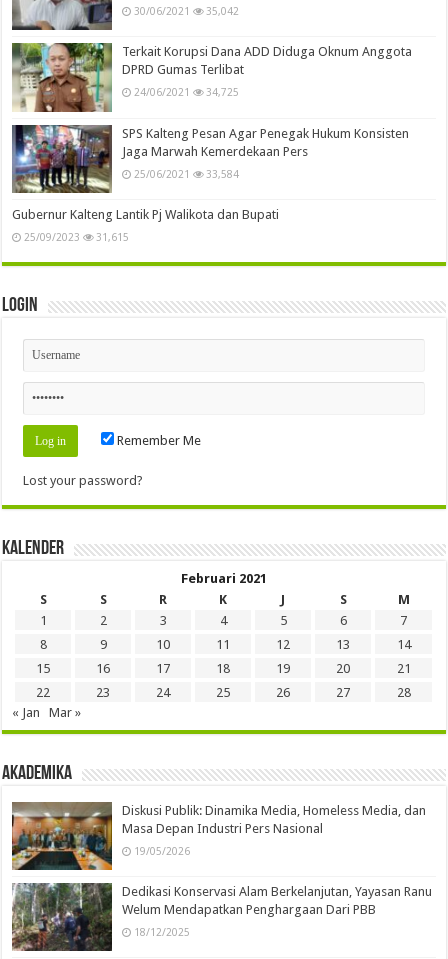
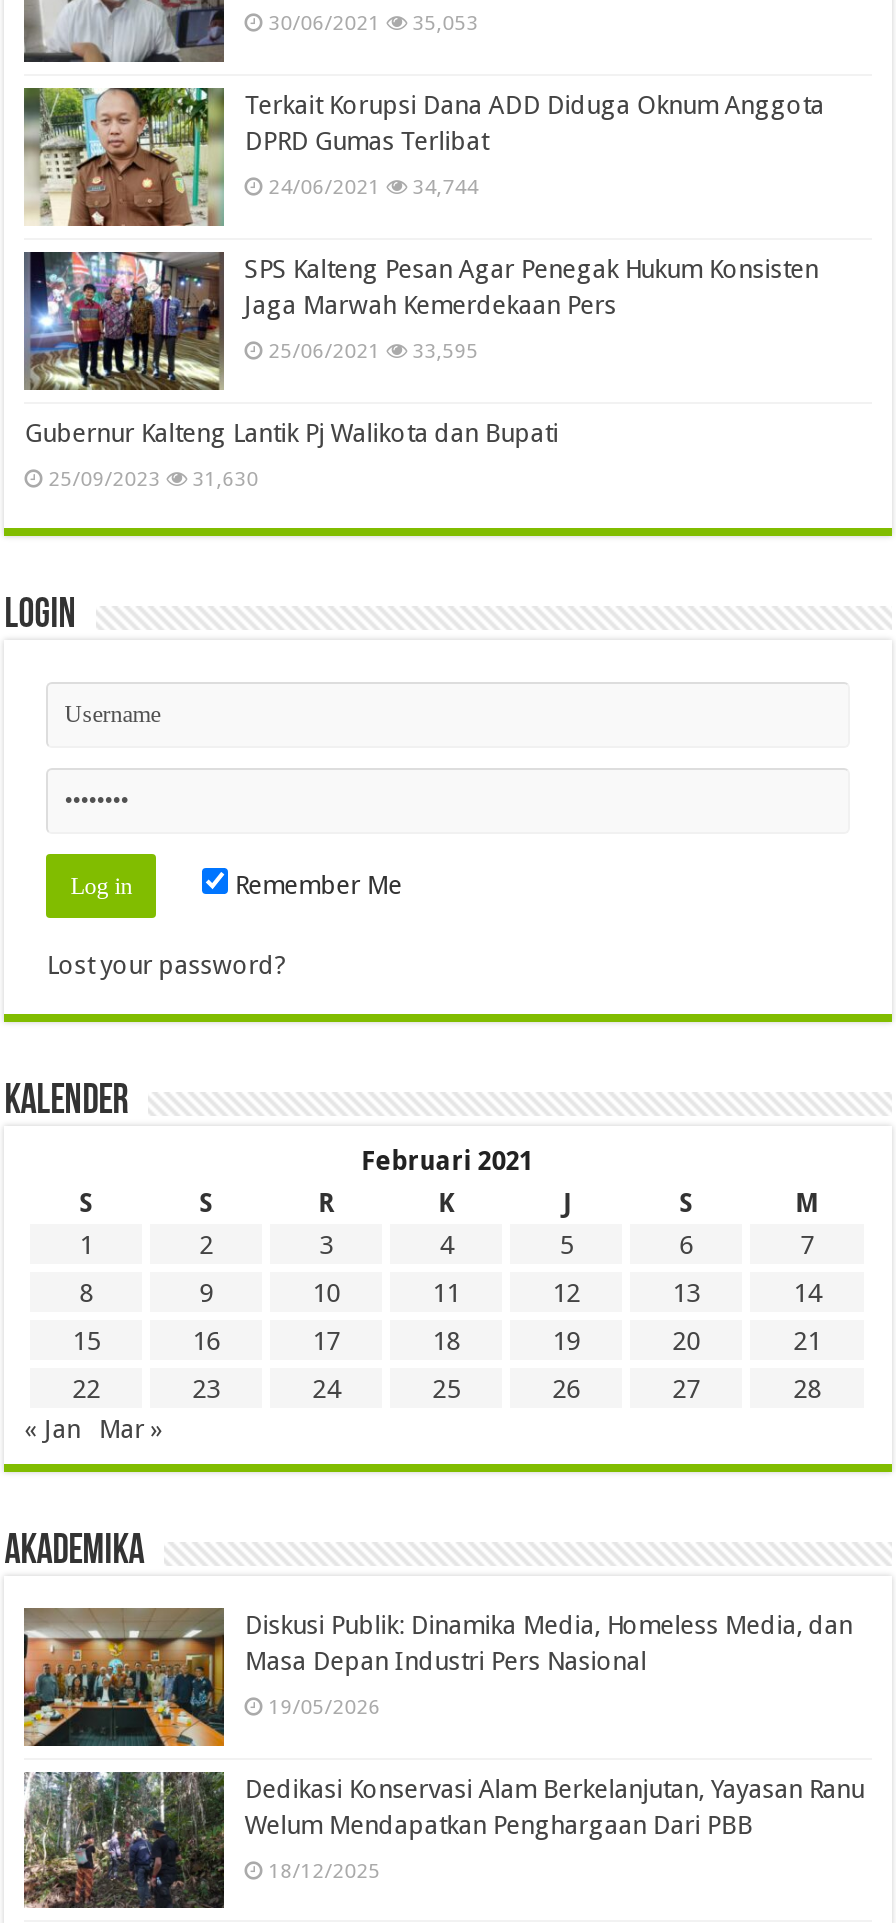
- 30/06/2021 35,042
+ 30/06/2021 35,053

- 24/06/2021 34,725
+ 24/06/2021 34,744

- 25/06/2021 33,584
+ 25/06/2021 33,595

- 25/09/2023 31,615
+ 25/09/2023 31,630
